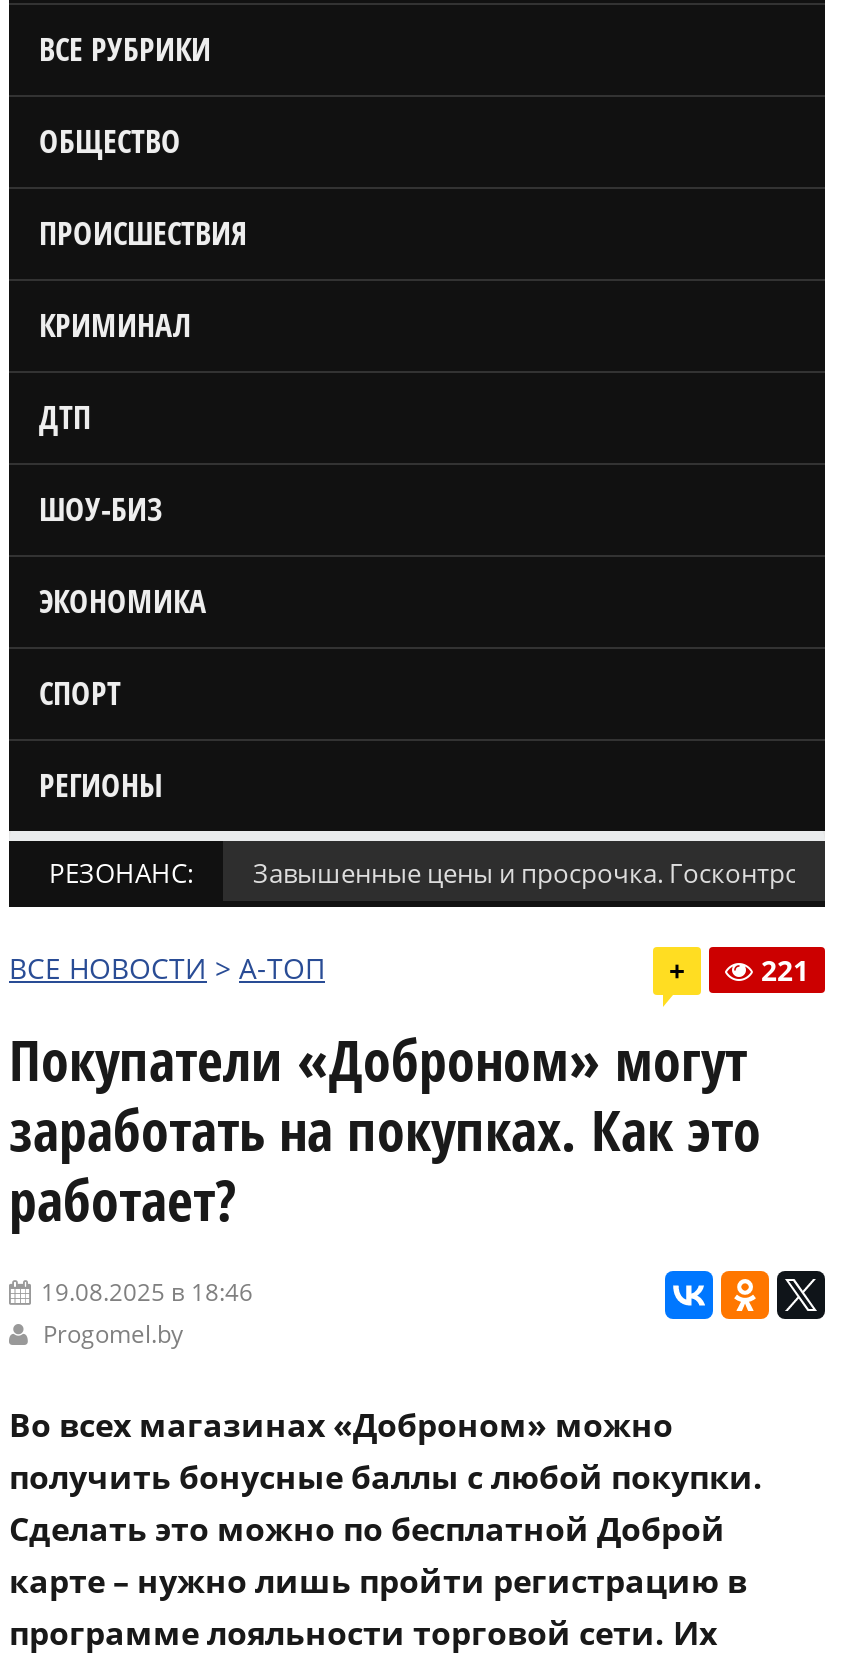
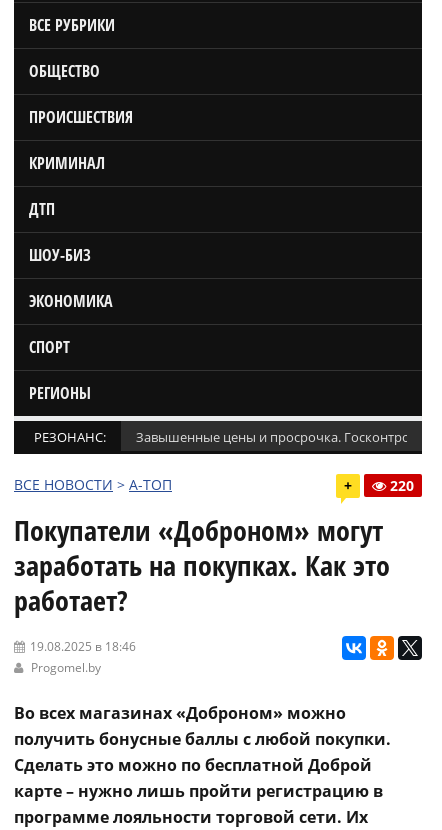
- 221
+ 220
